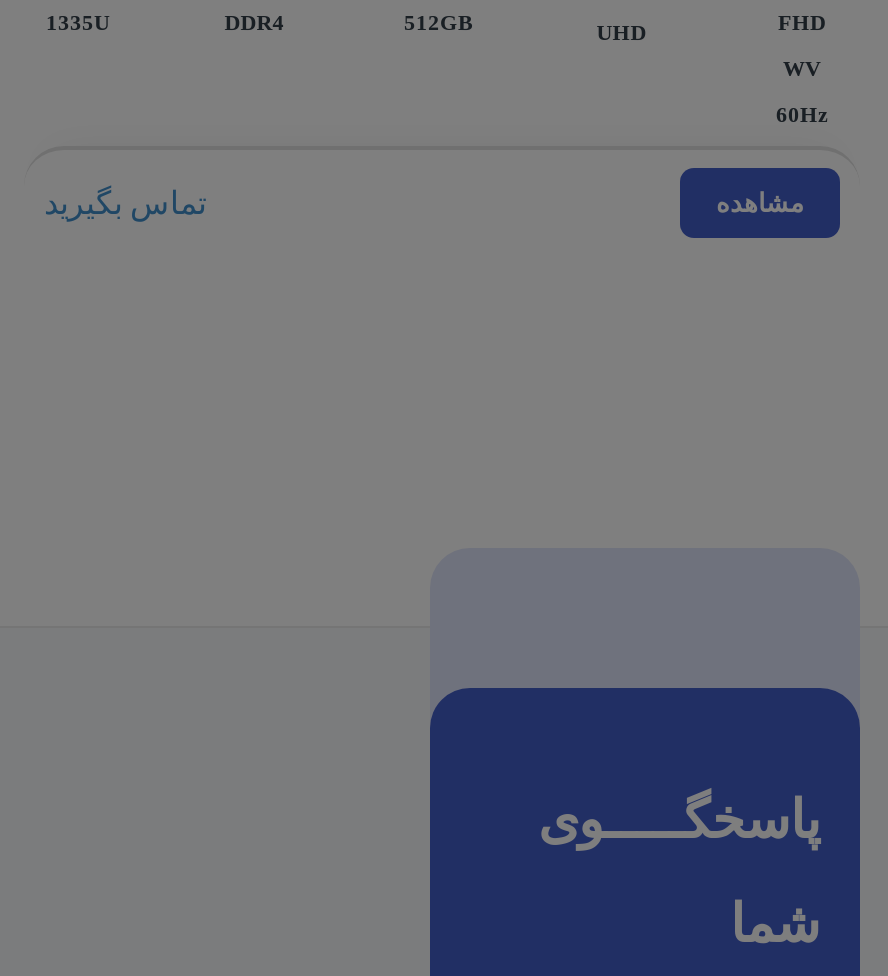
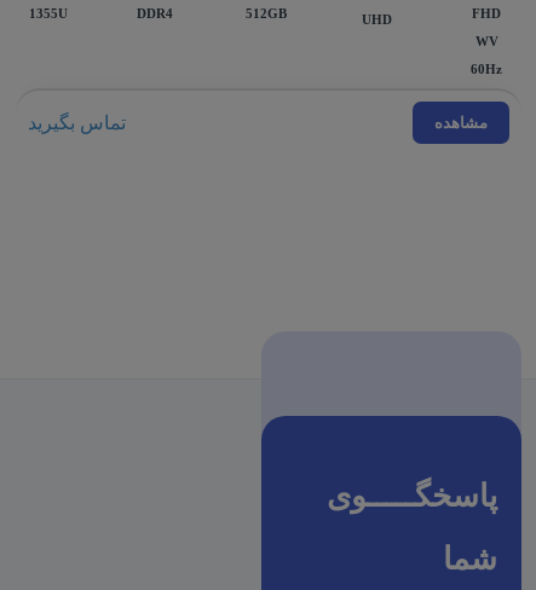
- 1335U
+ 1355U
